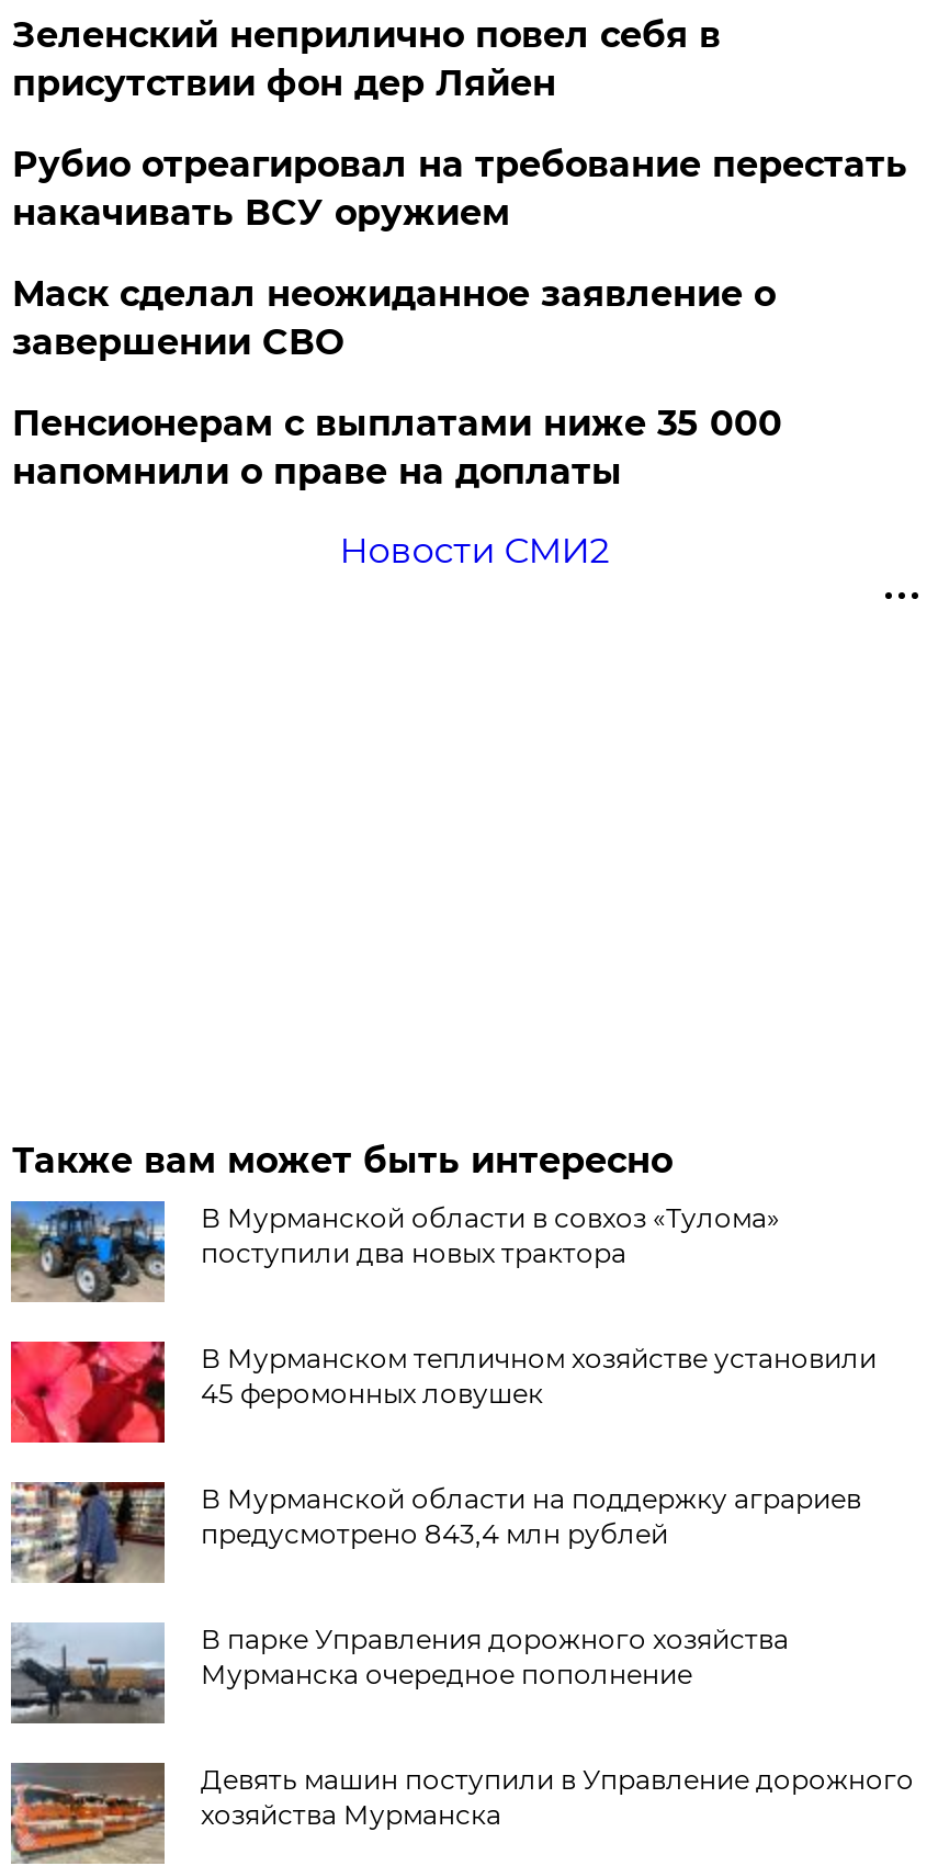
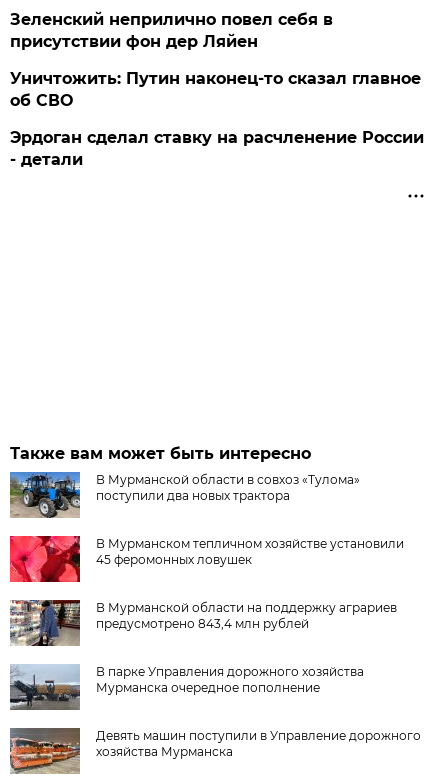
- Рубио отреагировал на требование перестать
- накачивать ВСУ оружием
- Маск сделал неожиданное заявление о
- завершении СВО
- Пенсионерам с выплатами ниже 35 000
- напомнили о праве на доплаты
- Новости СМИ2
+ Уничтожить: Путин наконец-то сказал главное
+ об СВО
+ Эрдоган сделал ставку на расчленение России
+ - детали
